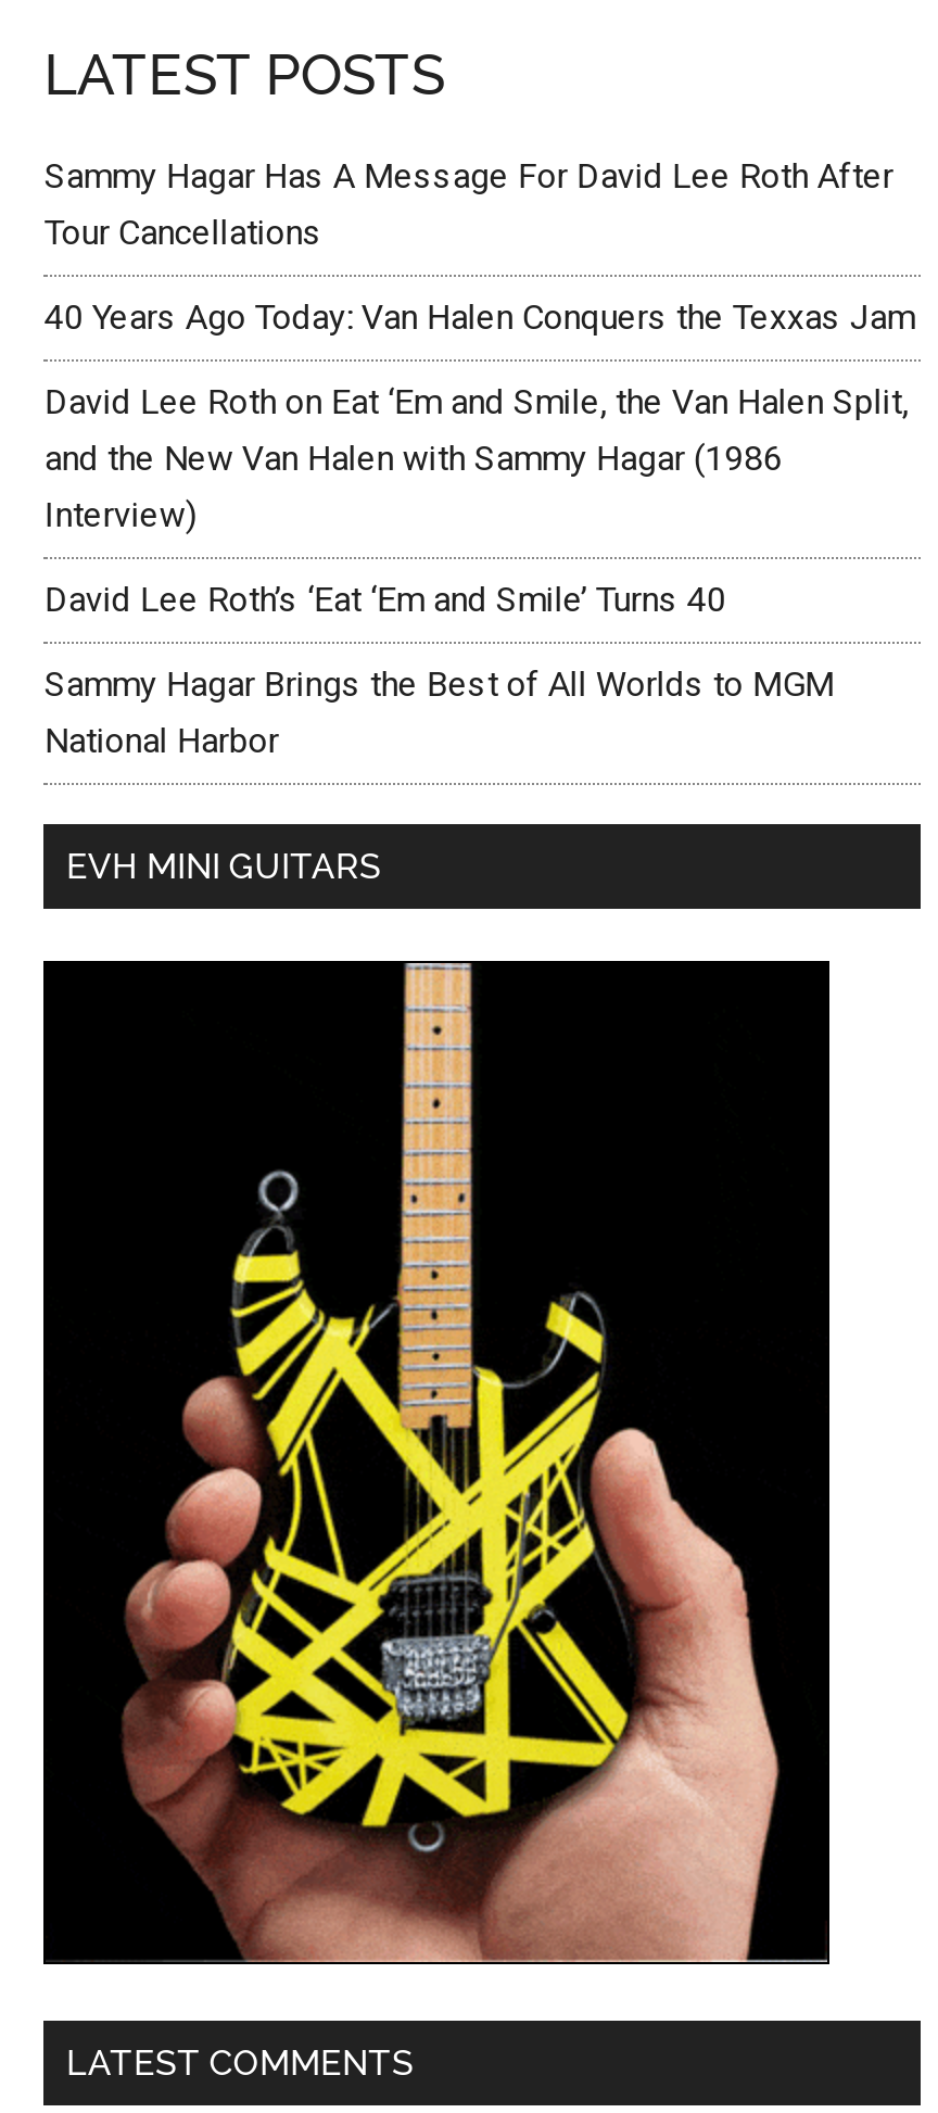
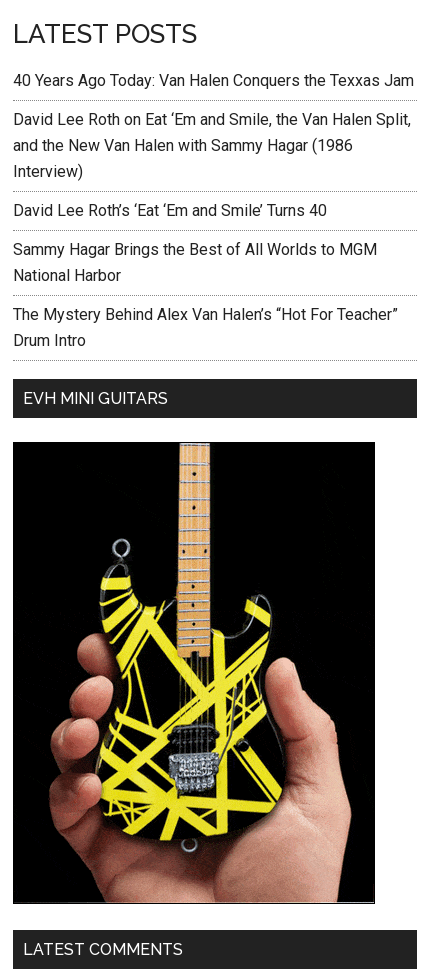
- Sammy Hagar Has A Message For David Lee Roth After
- Tour Cancellations

moved up: 40 Years Ago Today: Van Halen Conquers the Texxas Jam | David Lee Roth on Eat ‘Em and Smile, the Van Halen Split, | and the New Van Halen with Sammy Hagar (1986 | Interview) | David Lee Roth’s ‘Eat ‘Em and Smile’ Turns 40 | Sammy Hagar Brings the Best of All Worlds to MGM | National Harbor

+ The Mystery Behind Alex Van Halen’s “Hot For Teacher”
+ Drum Intro
